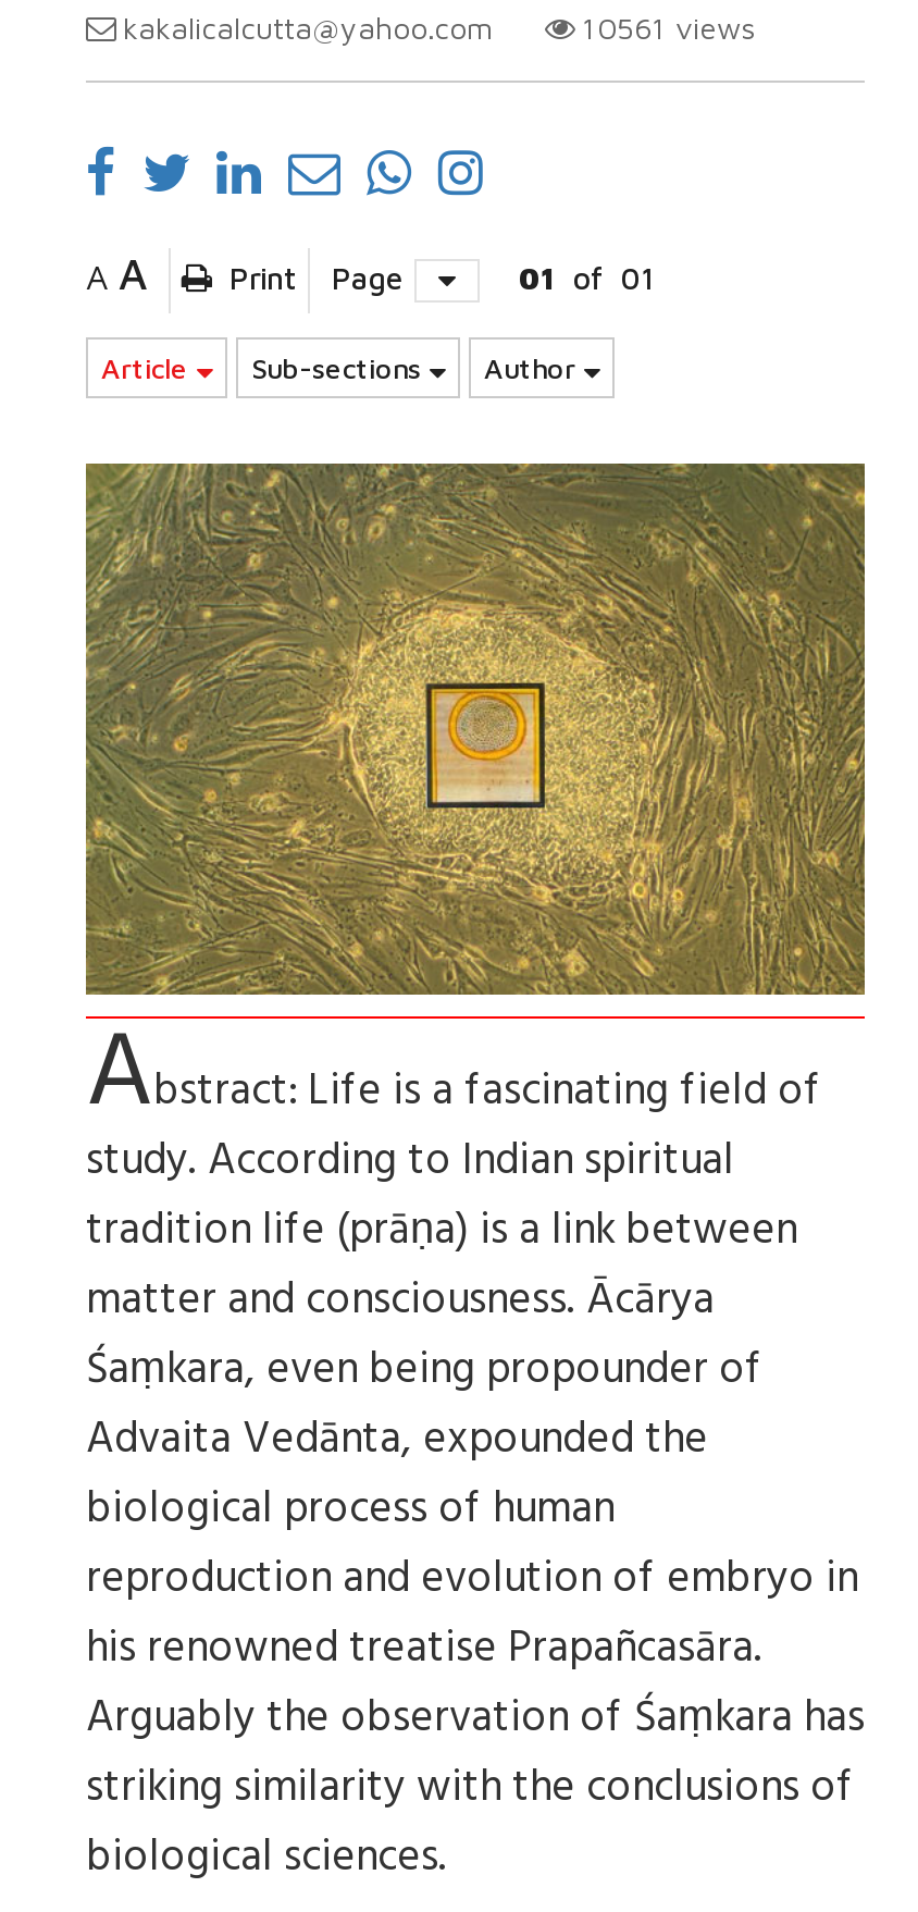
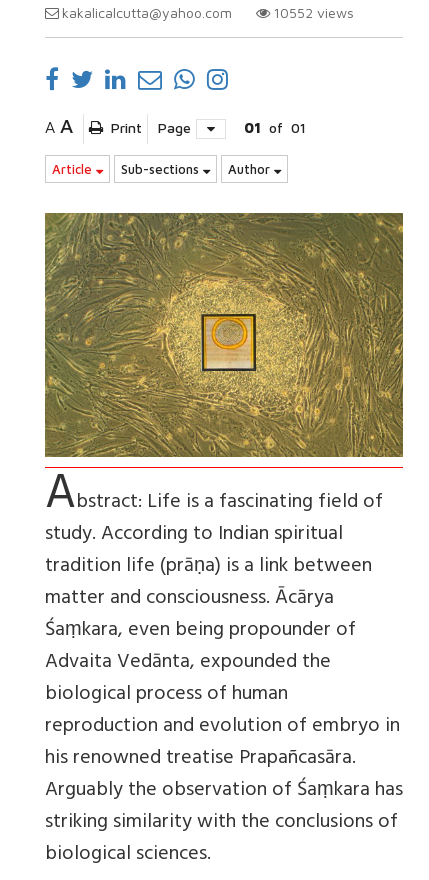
- 10561 views
+ 10552 views
